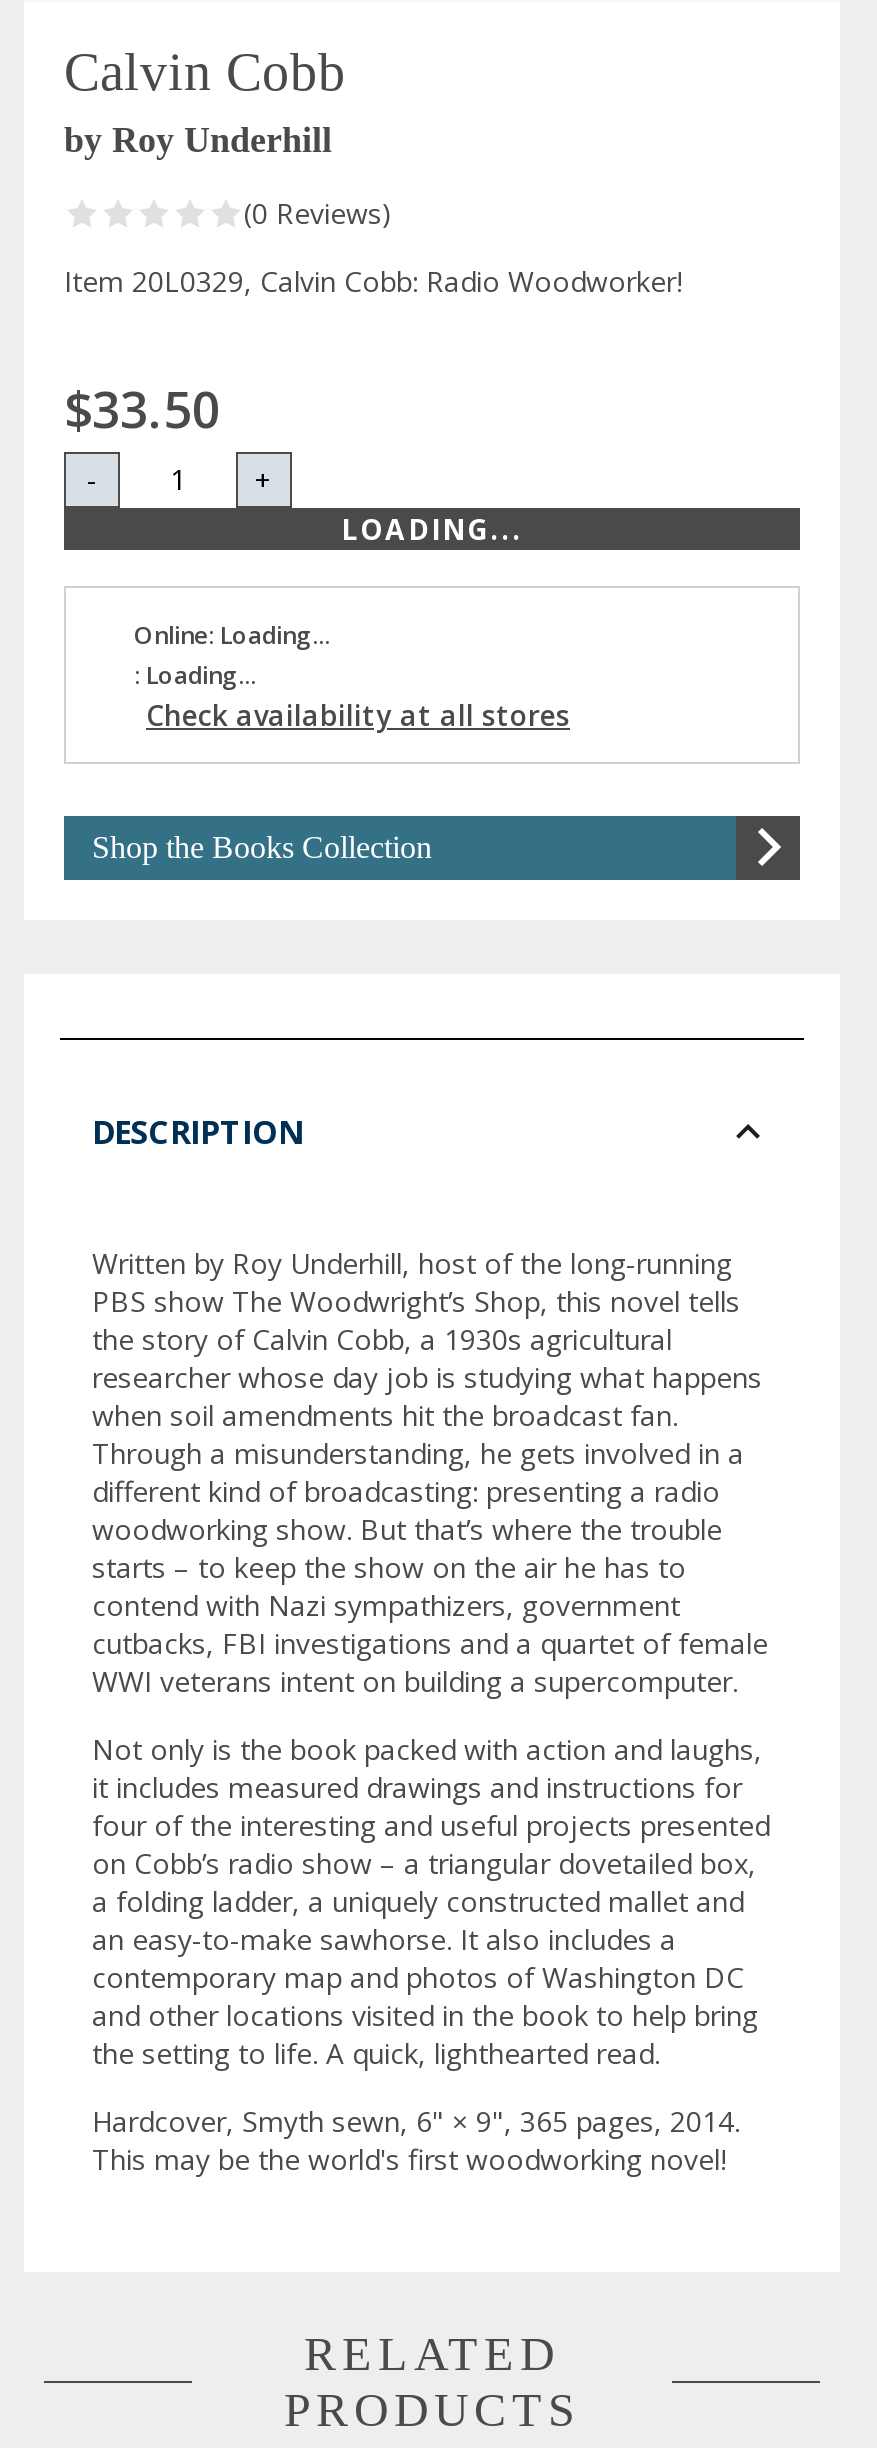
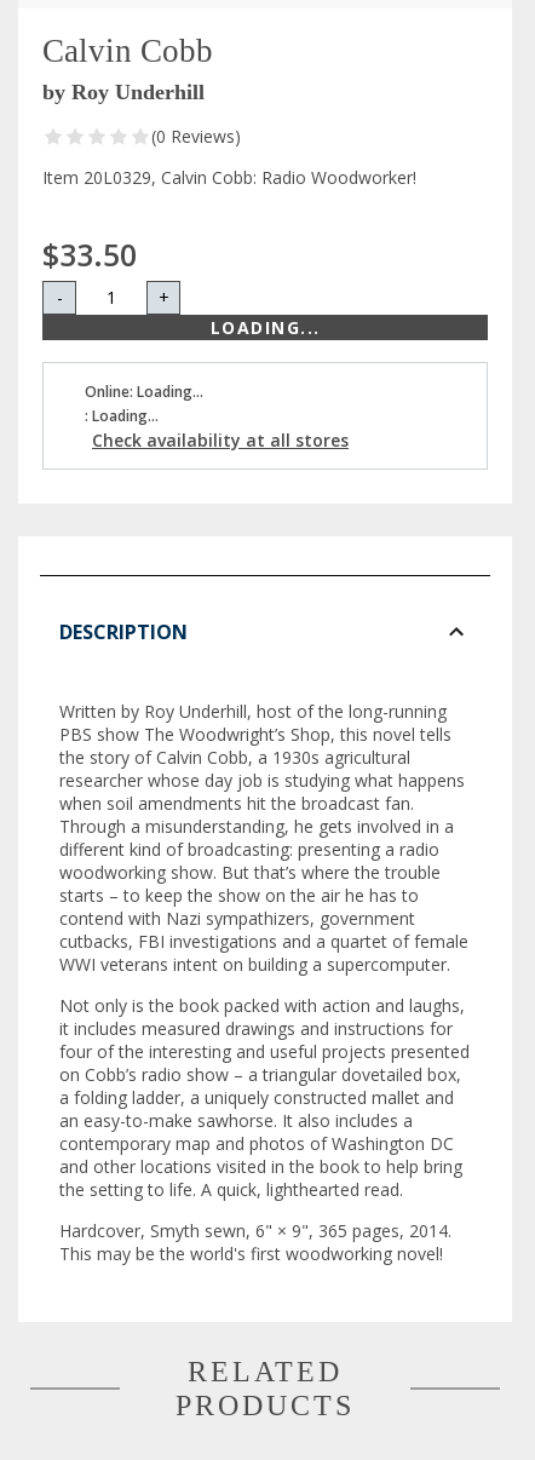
- Shop the Books Collection
